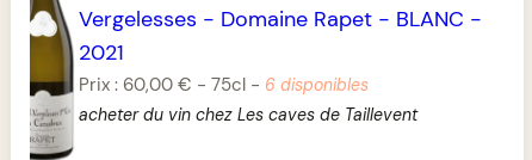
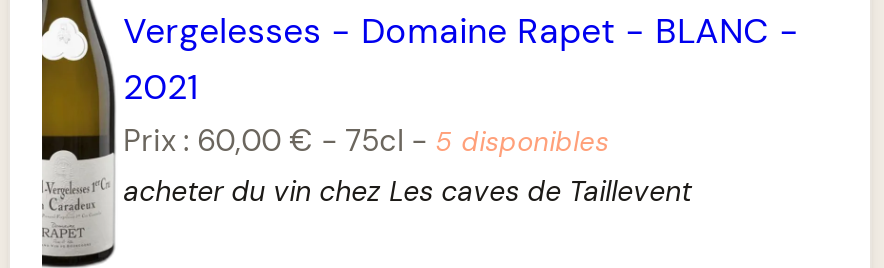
- Prix : 60,00 €- 75cl - 6 disponibles
+ Prix : 60,00 €- 75cl - 5 disponibles
